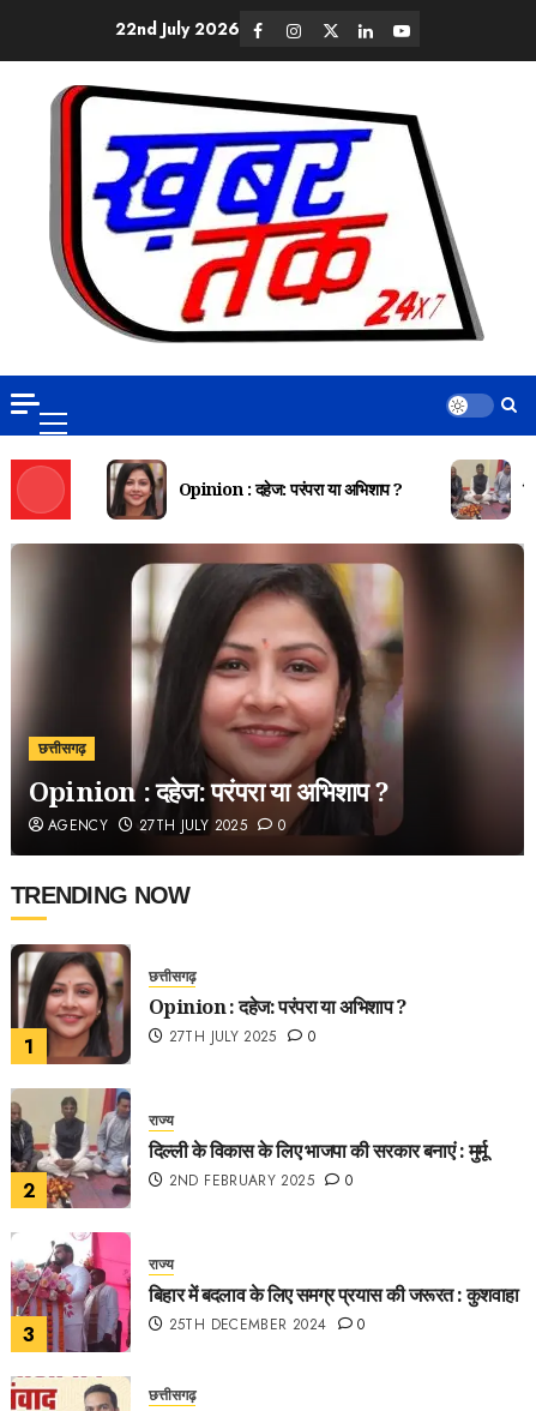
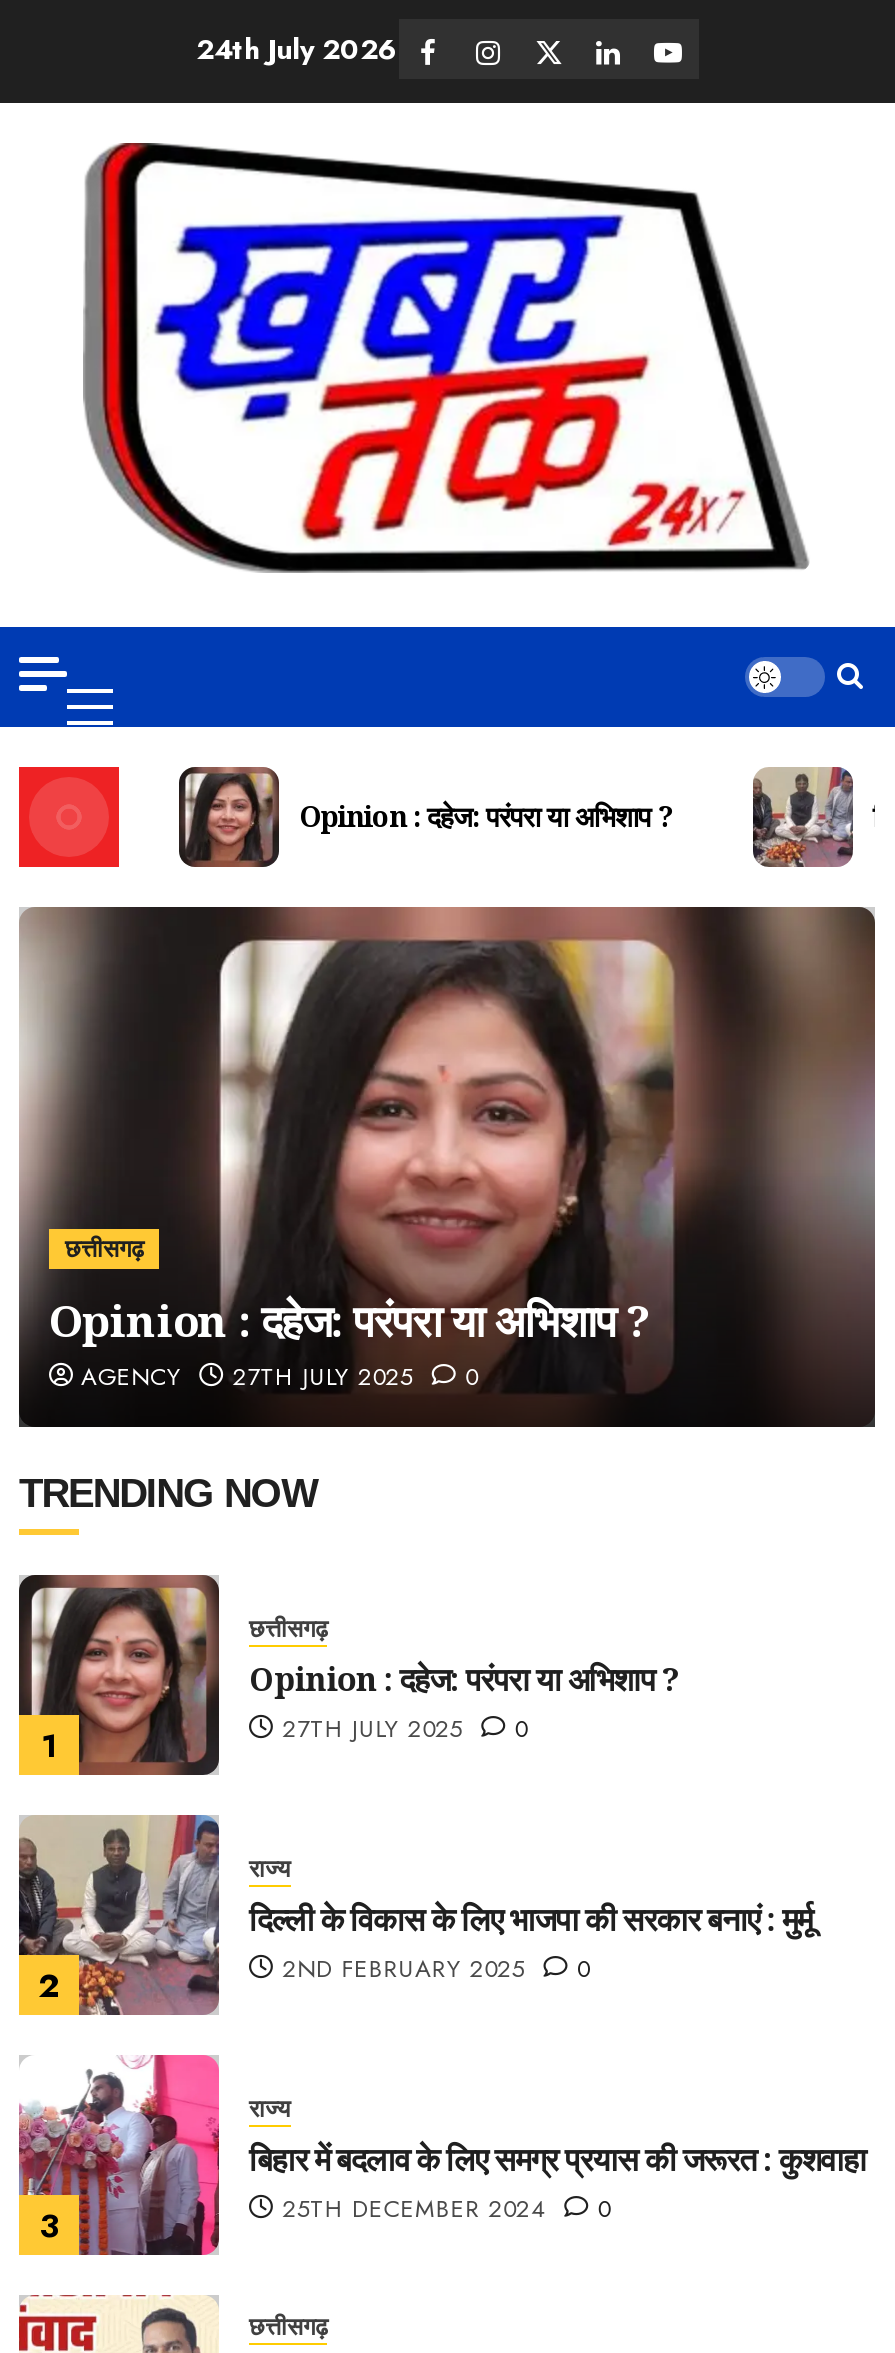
- 22nd July 2026
+ 24th July 2026
